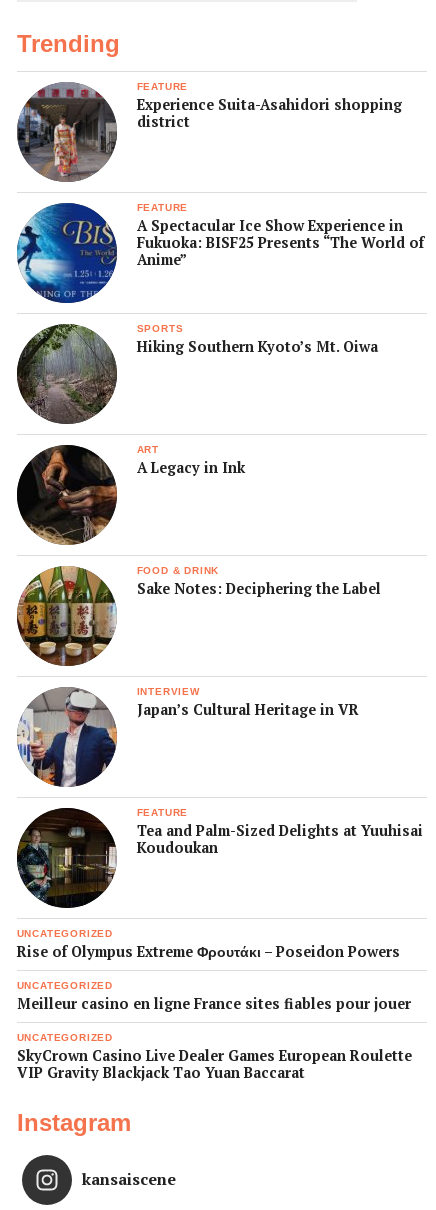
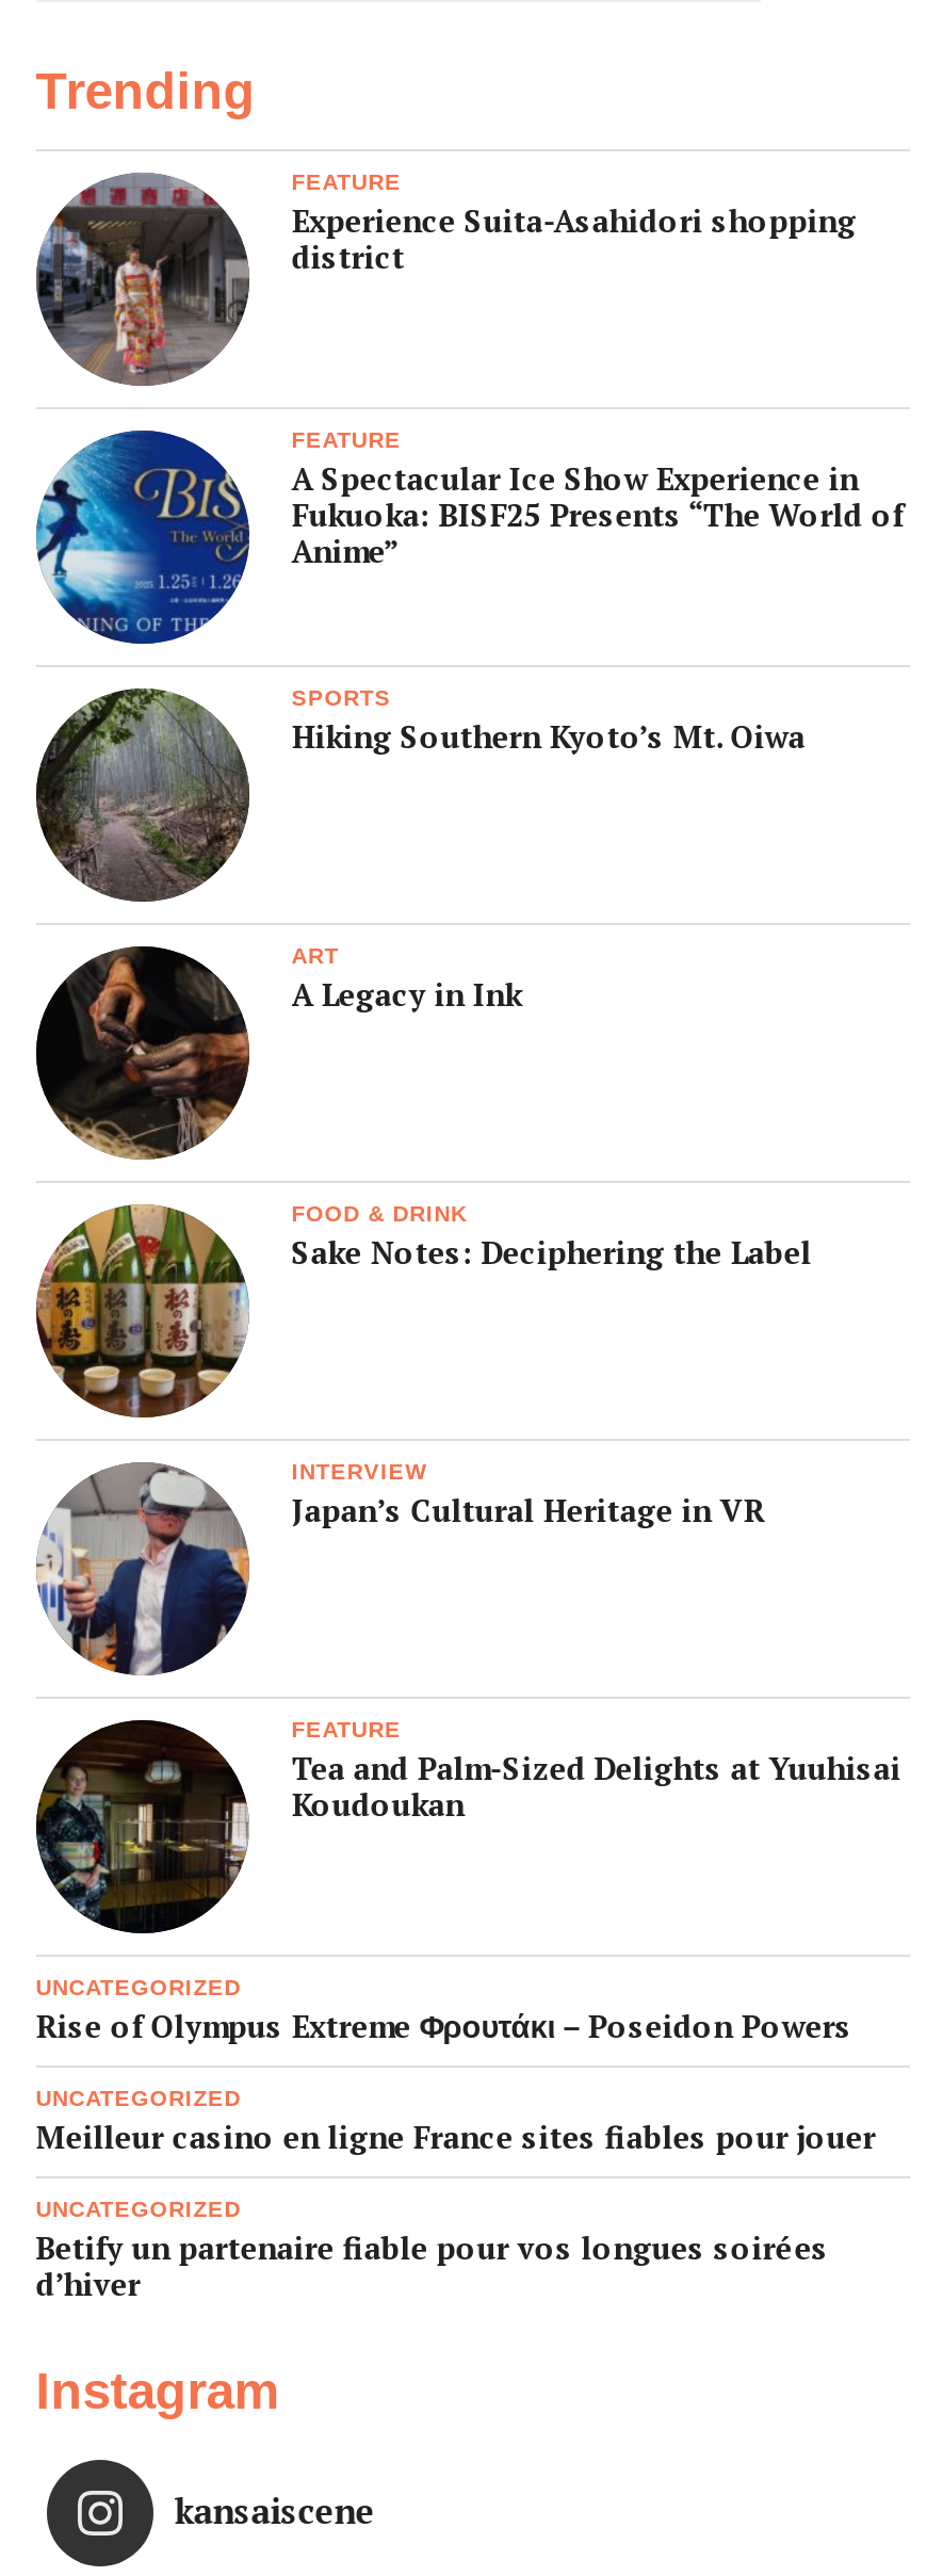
- SkyCrown Casino Live Dealer Games European Roulette
- VIP Gravity Blackjack Tao Yuan Baccarat
+ Betify un partenaire fiable pour vos longues soirées
+ d’hiver
